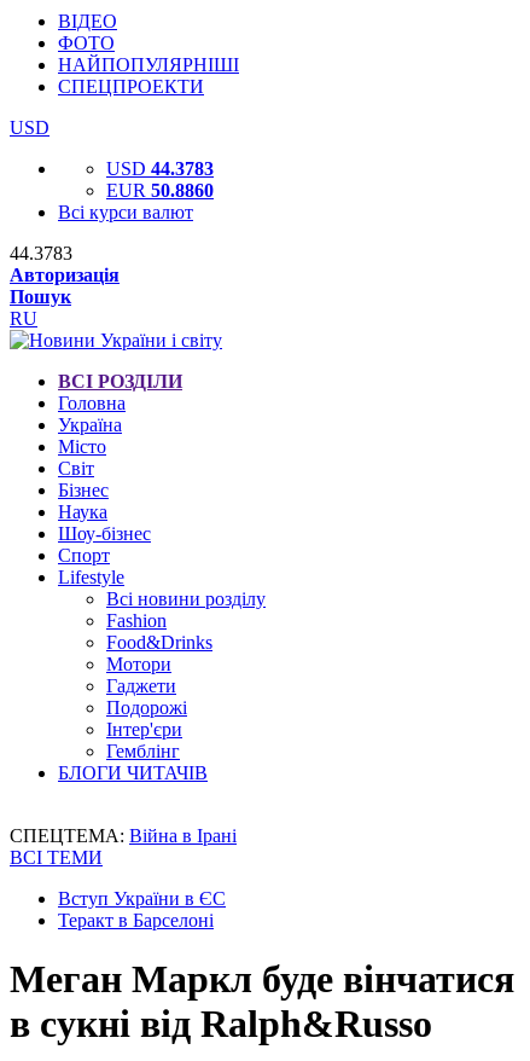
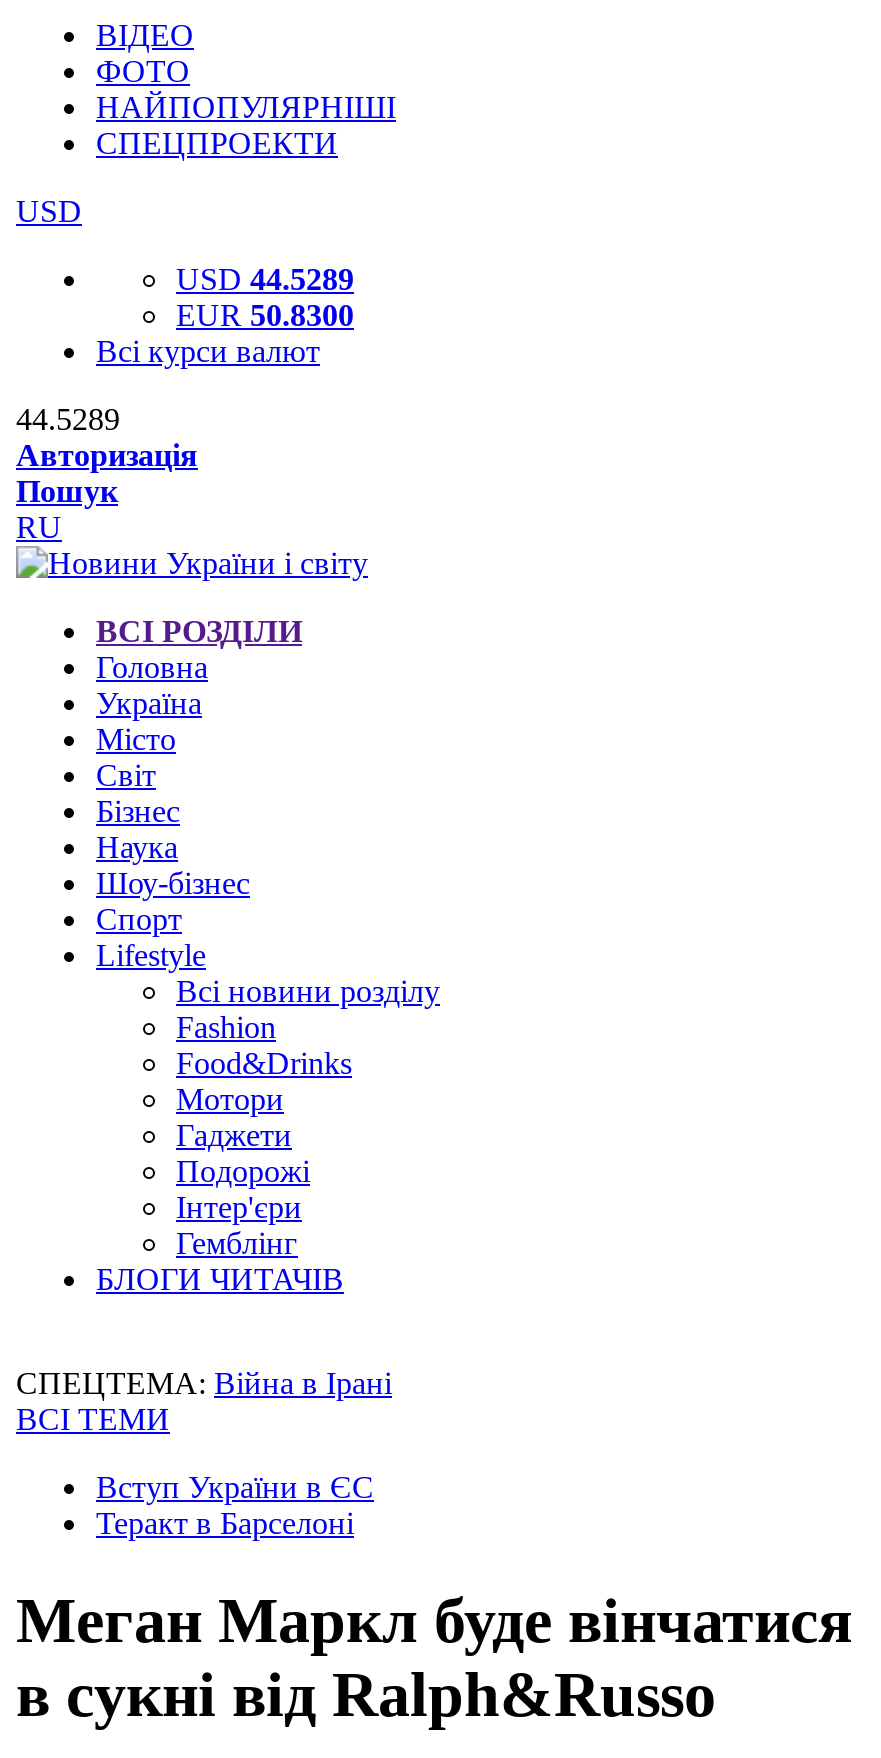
- USD 44.3783
+ USD 44.5289

- EUR 50.8860
+ EUR 50.8300

- 44.3783
+ 44.5289
